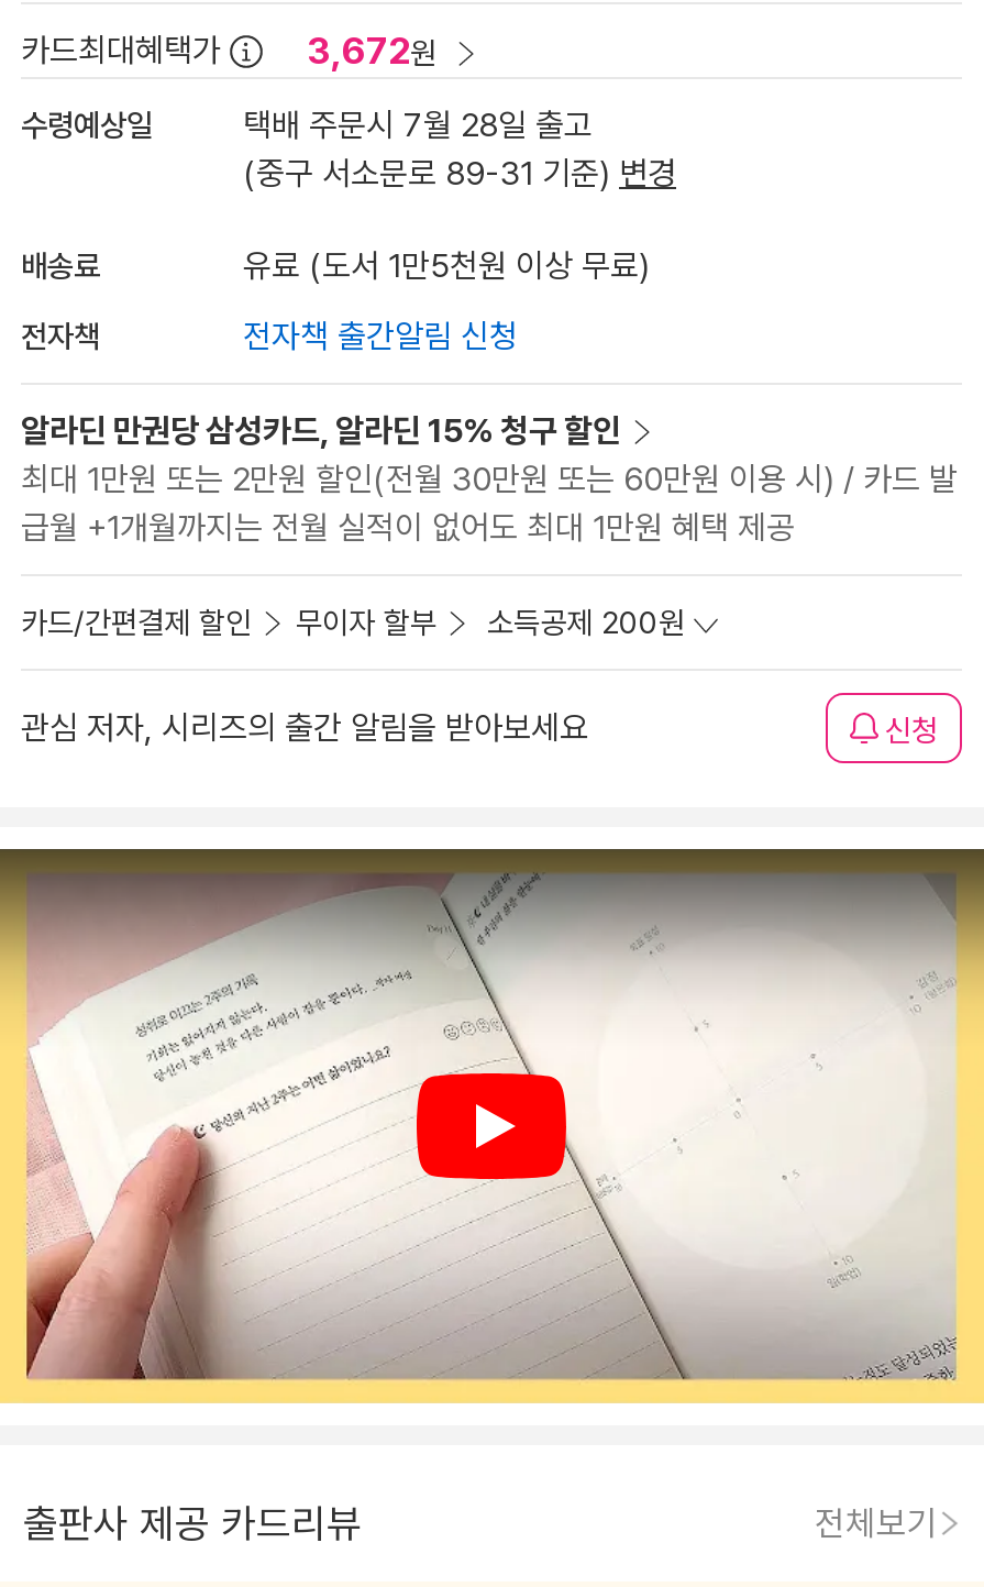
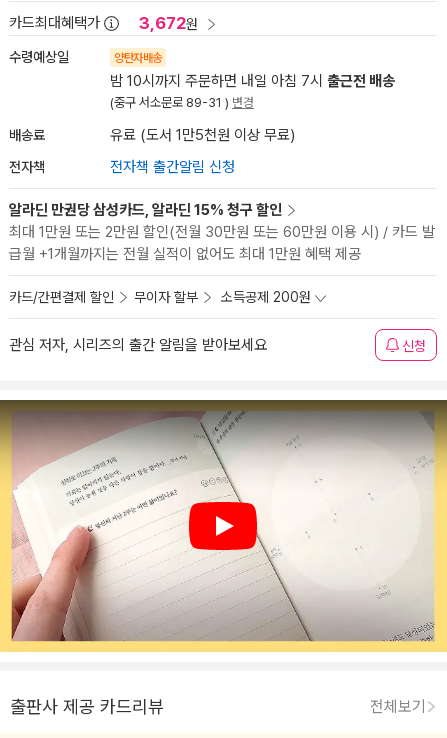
- 택배 주문시 7월 28일 출고
- (중구 서소문로 89-31 기준) 변경
+ 양탄자배송
+ 밤 10시까지 주문하면 내일 아침 7시 출근전 배송
+ (중구 서소문로 89-31 ) 변경
